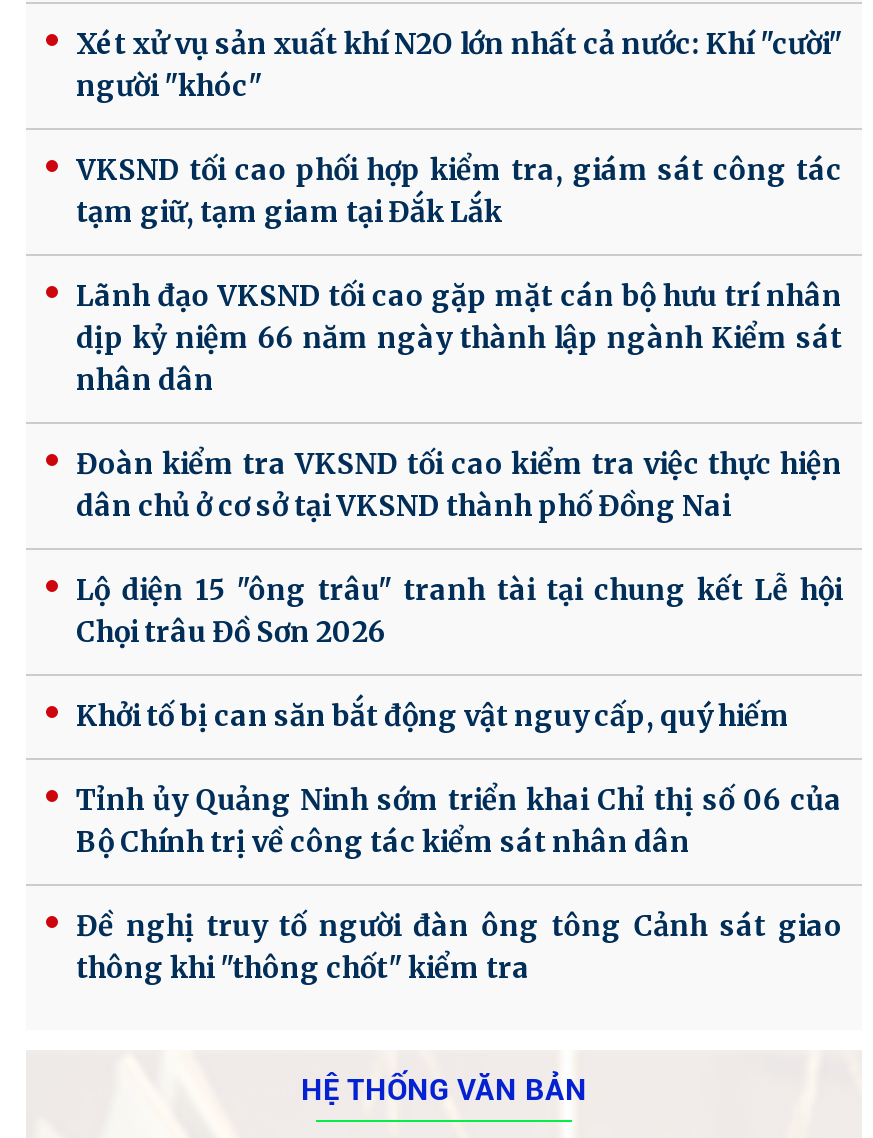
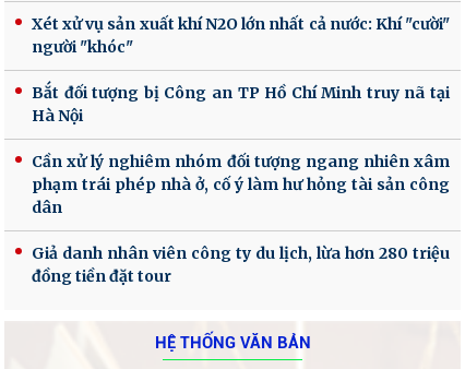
- VKSND tối cao phối hợp kiểm tra, giám sát công tác
- tạm giữ, tạm giam tại Đắk Lắk
- Lãnh đạo VKSND tối cao gặp mặt cán bộ hưu trí nhân
- dịp kỷ niệm 66 năm ngày thành lập ngành Kiểm sát
- nhân dân
- Đoàn kiểm tra VKSND tối cao kiểm tra việc thực hiện
- dân chủ ở cơ sở tại VKSND thành phố Đồng Nai
- Lộ diện 15 "ông trâu" tranh tài tại chung kết Lễ hội
- Chọi trâu Đồ Sơn 2026
- Khởi tố bị can săn bắt động vật nguy cấp, quý hiếm
- Tỉnh ủy Quảng Ninh sớm triển khai Chỉ thị số 06 của
- Bộ Chính trị về công tác kiểm sát nhân dân
- Đề nghị truy tố người đàn ông tông Cảnh sát giao
- thông khi "thông chốt" kiểm tra
+ Bắt đối tượng bị Công an TP Hồ Chí Minh truy nã tại
+ Hà Nội
+ Cần xử lý nghiêm nhóm đối tượng ngang nhiên xâm
+ phạm trái phép nhà ở, cố ý làm hư hỏng tài sản công
+ dân
+ Giả danh nhân viên công ty du lịch, lừa hơn 280 triệu
+ đồng tiền đặt tour
